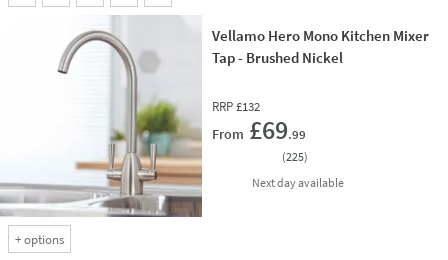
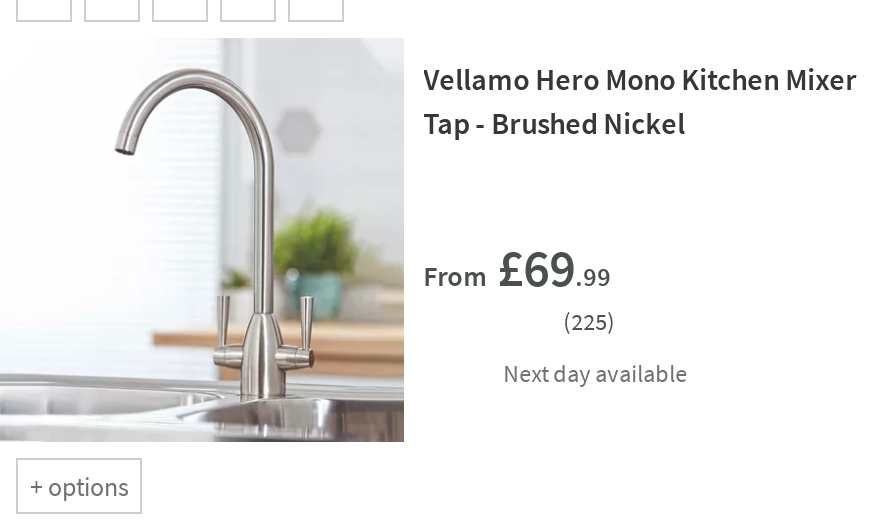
- RRP £132
